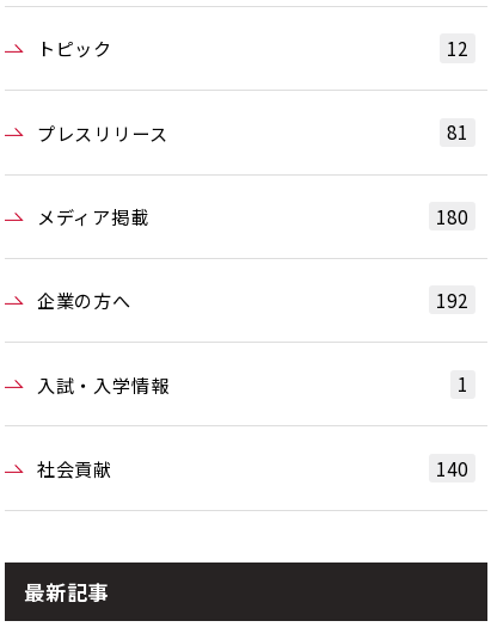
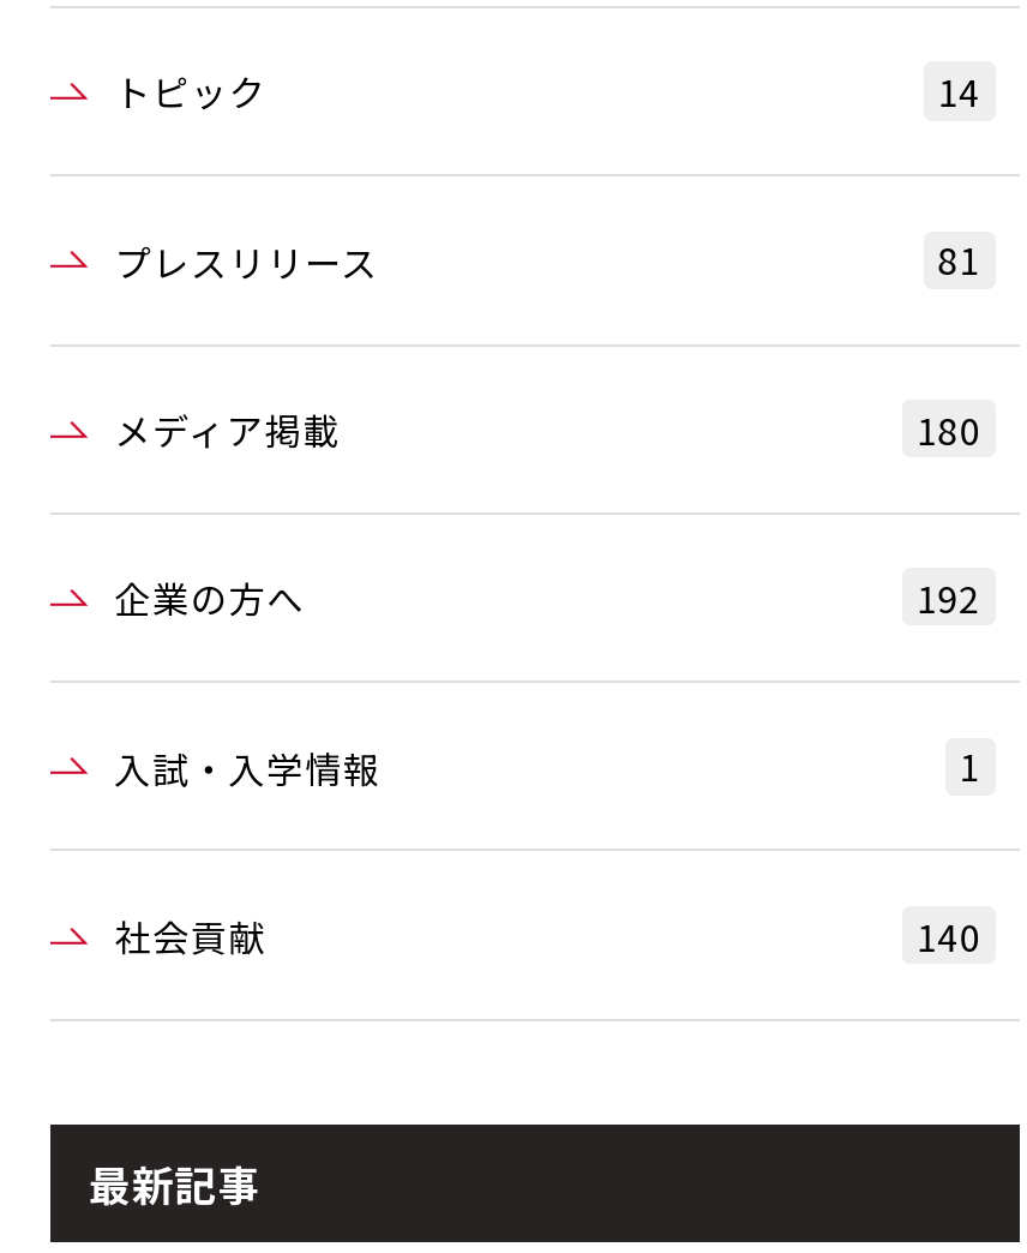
- 12
+ 14
